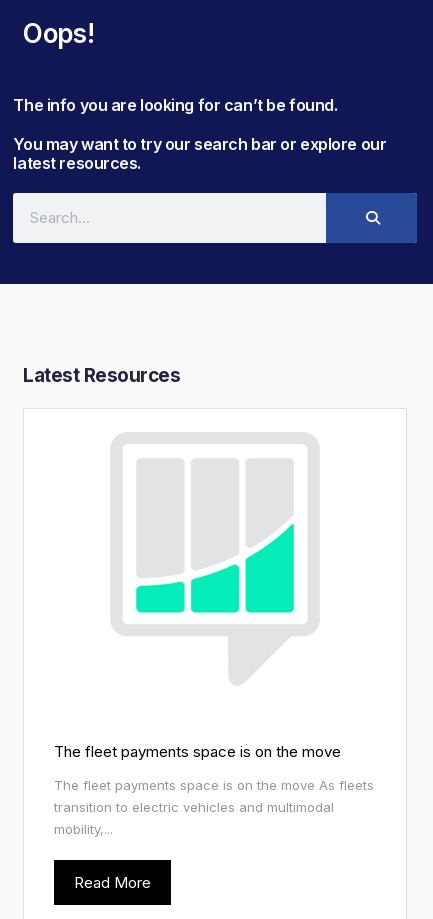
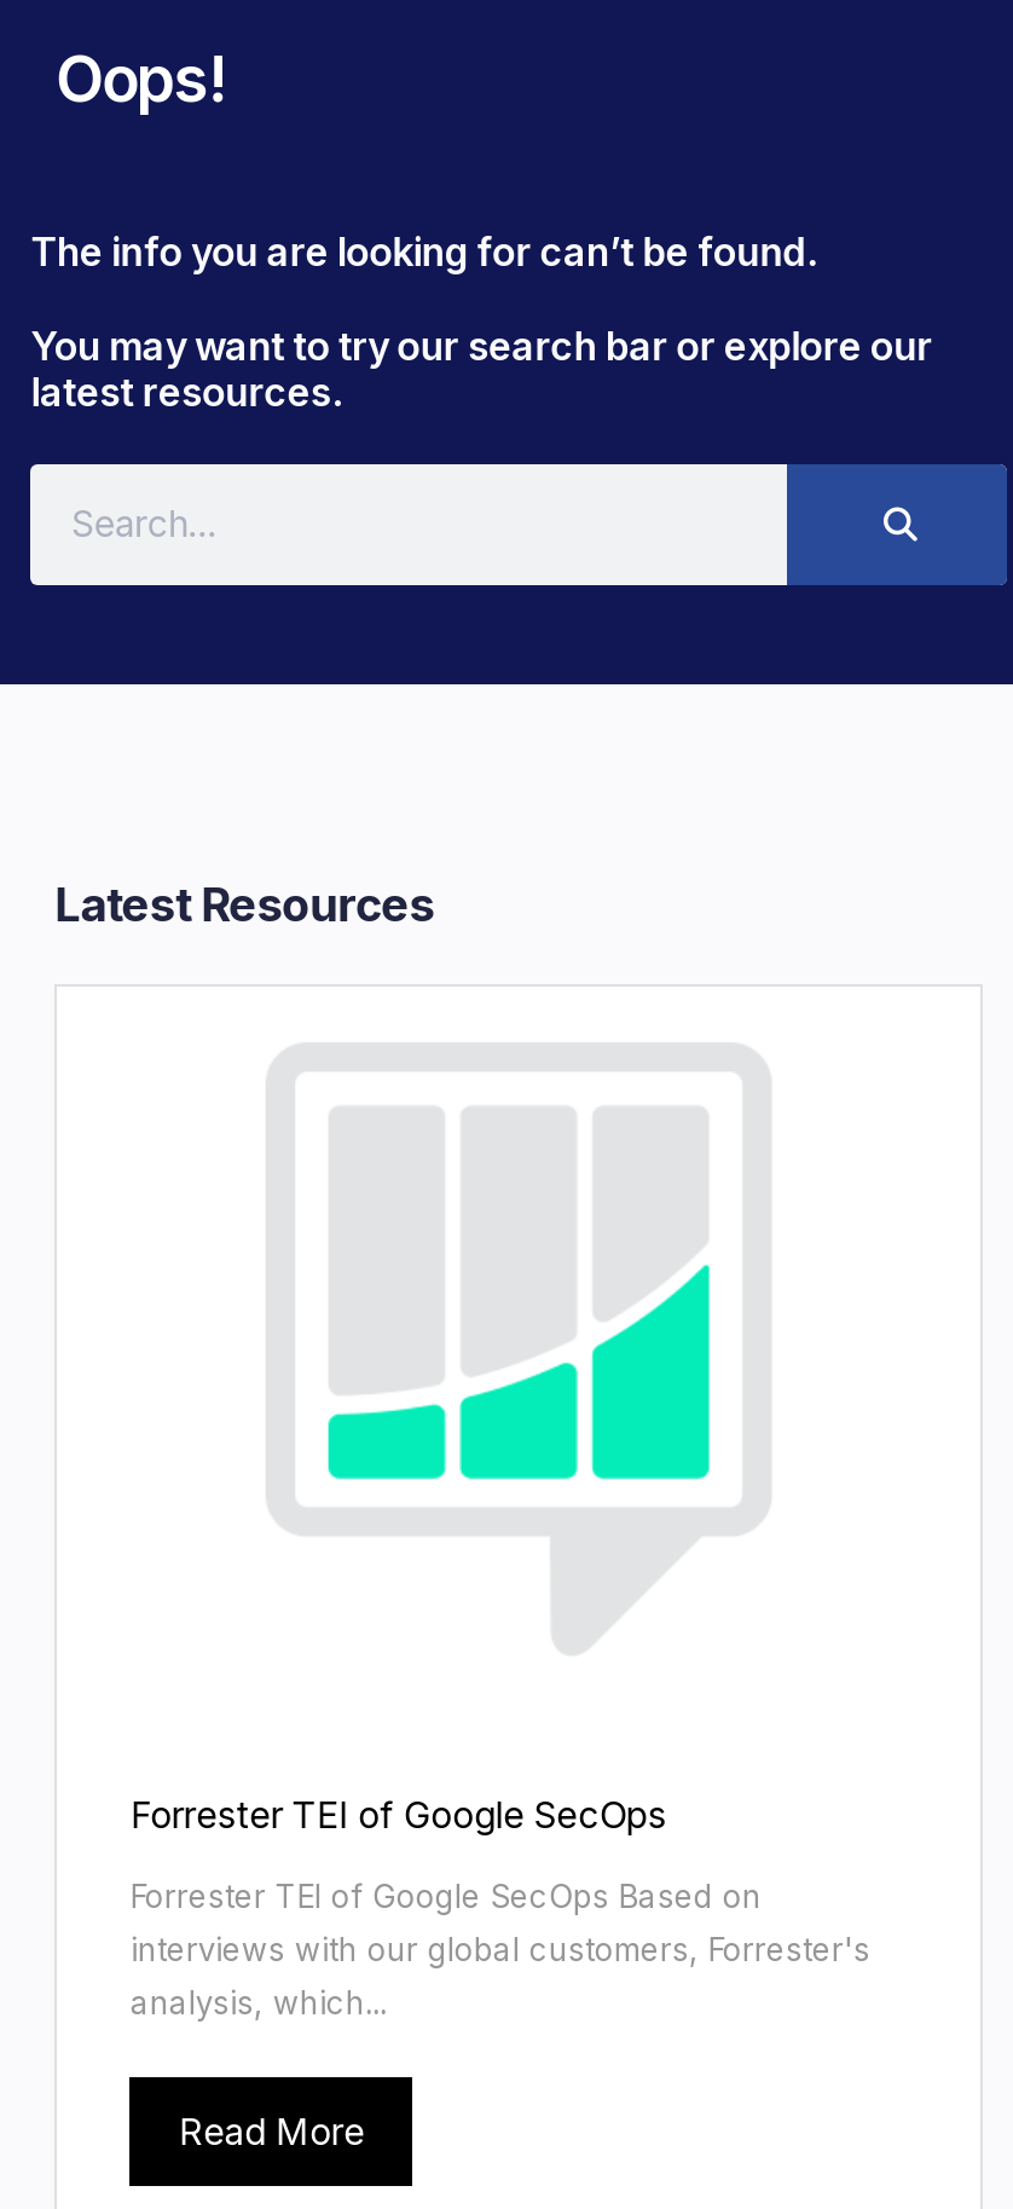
- The fleet payments space is on the move
+ Forrester TEI of Google SecOps

- The fleet payments space is on the move As fleets
- transition to electric vehicles and multimodal
- mobility,...
+ Forrester TEI of Google SecOps Based on
+ interviews with our global customers, Forrester's
+ analysis, which...
